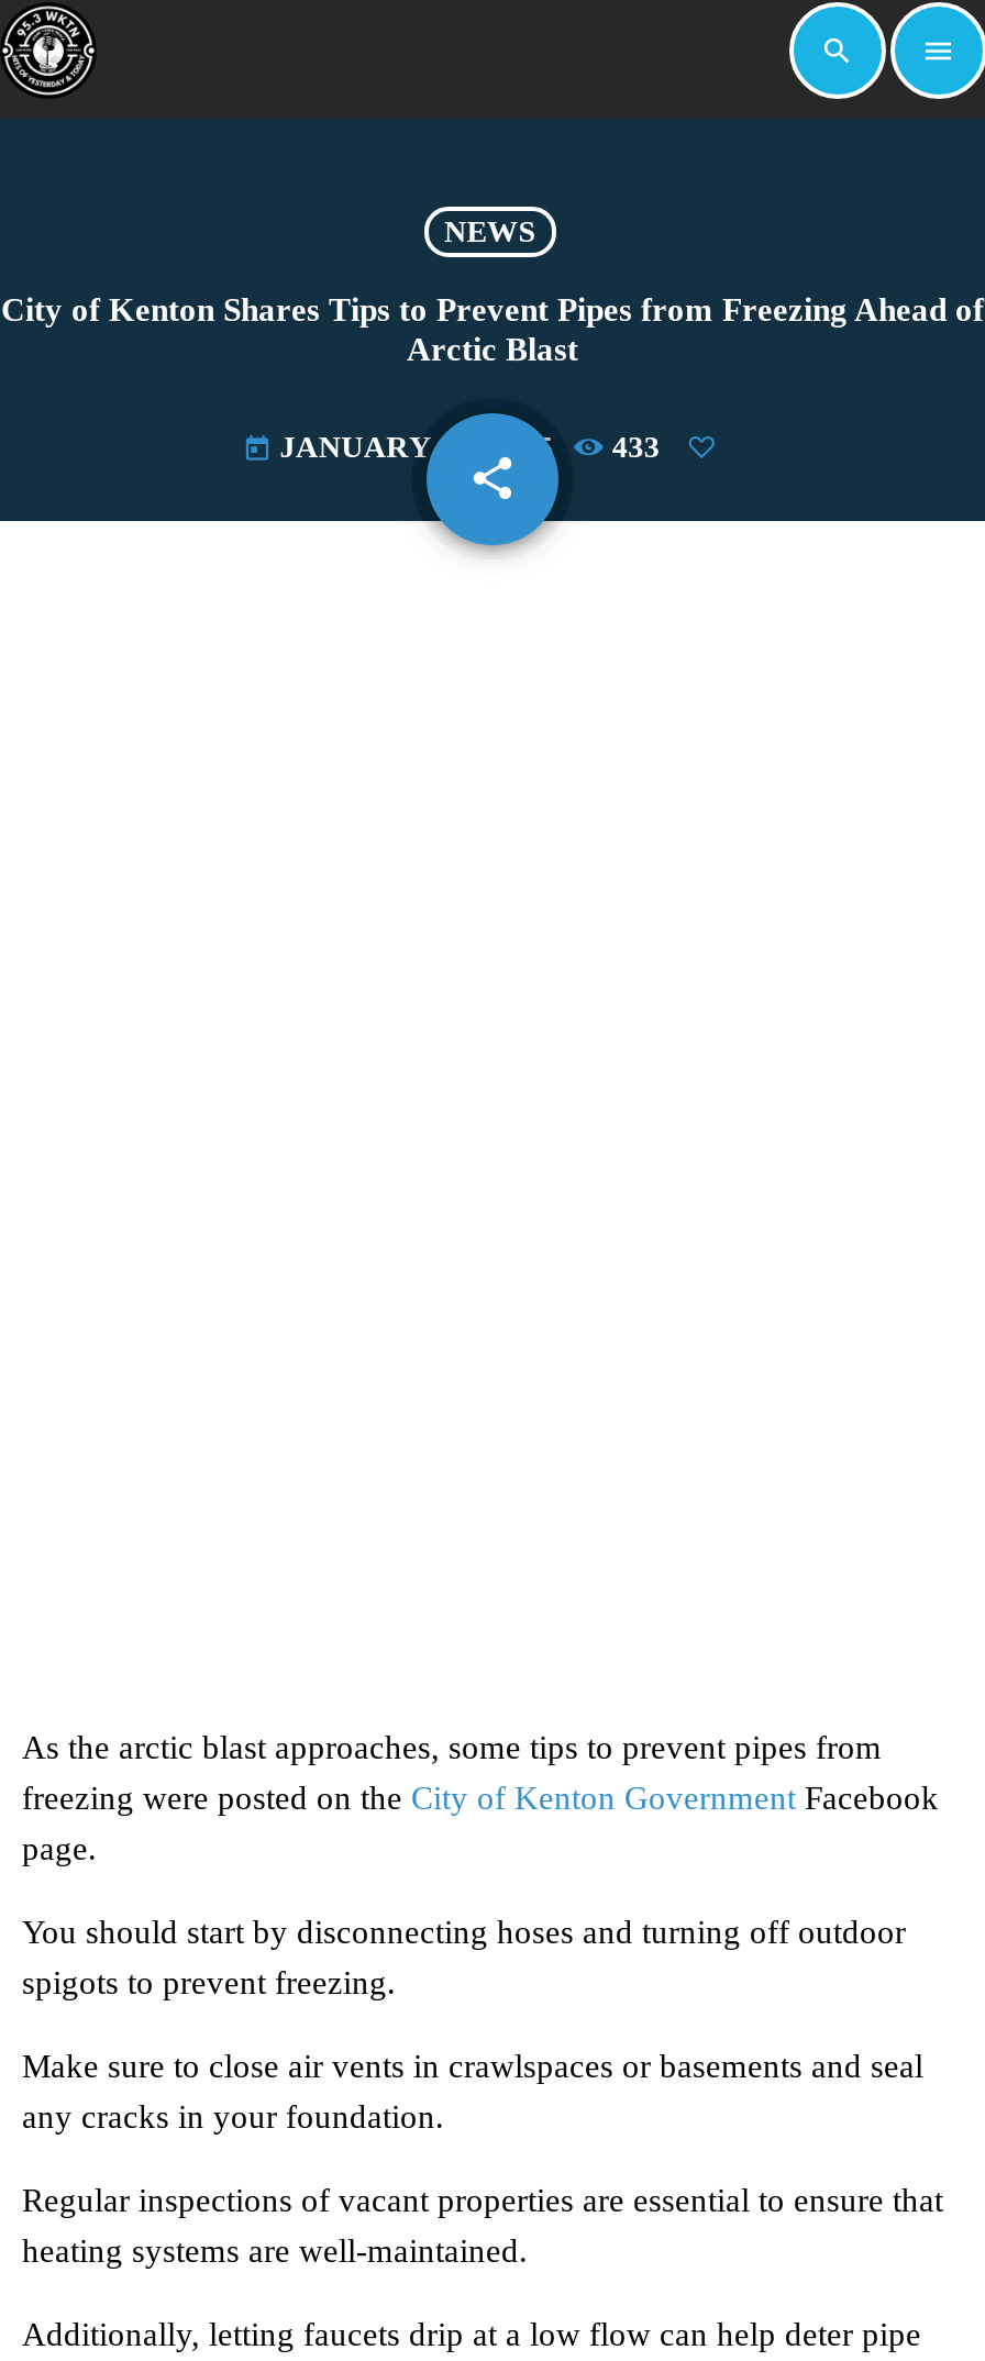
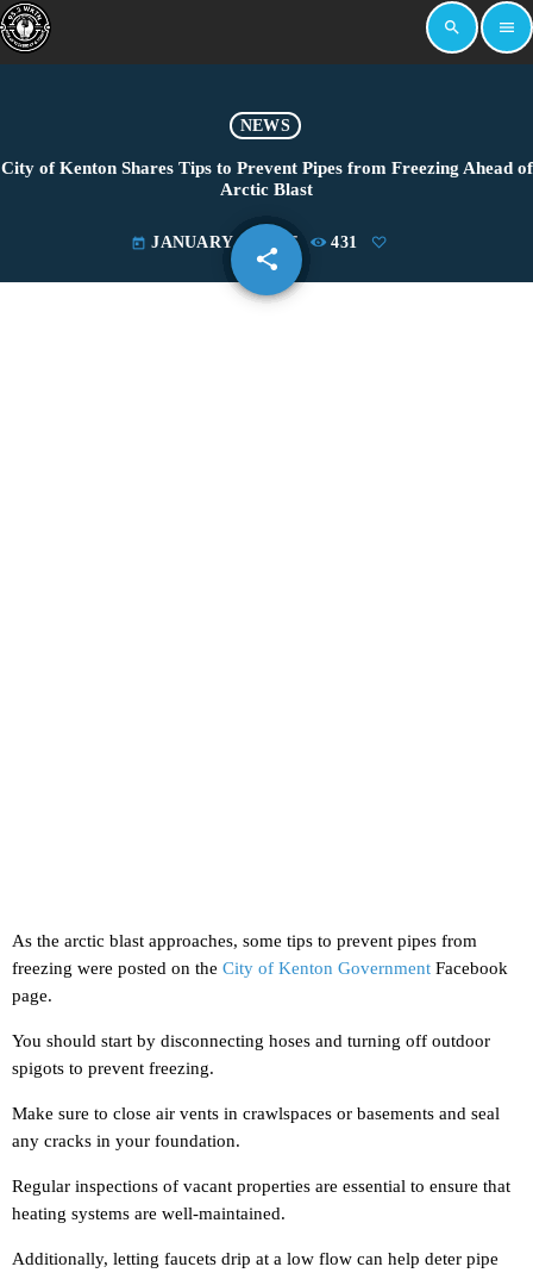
- 433
+ 431
